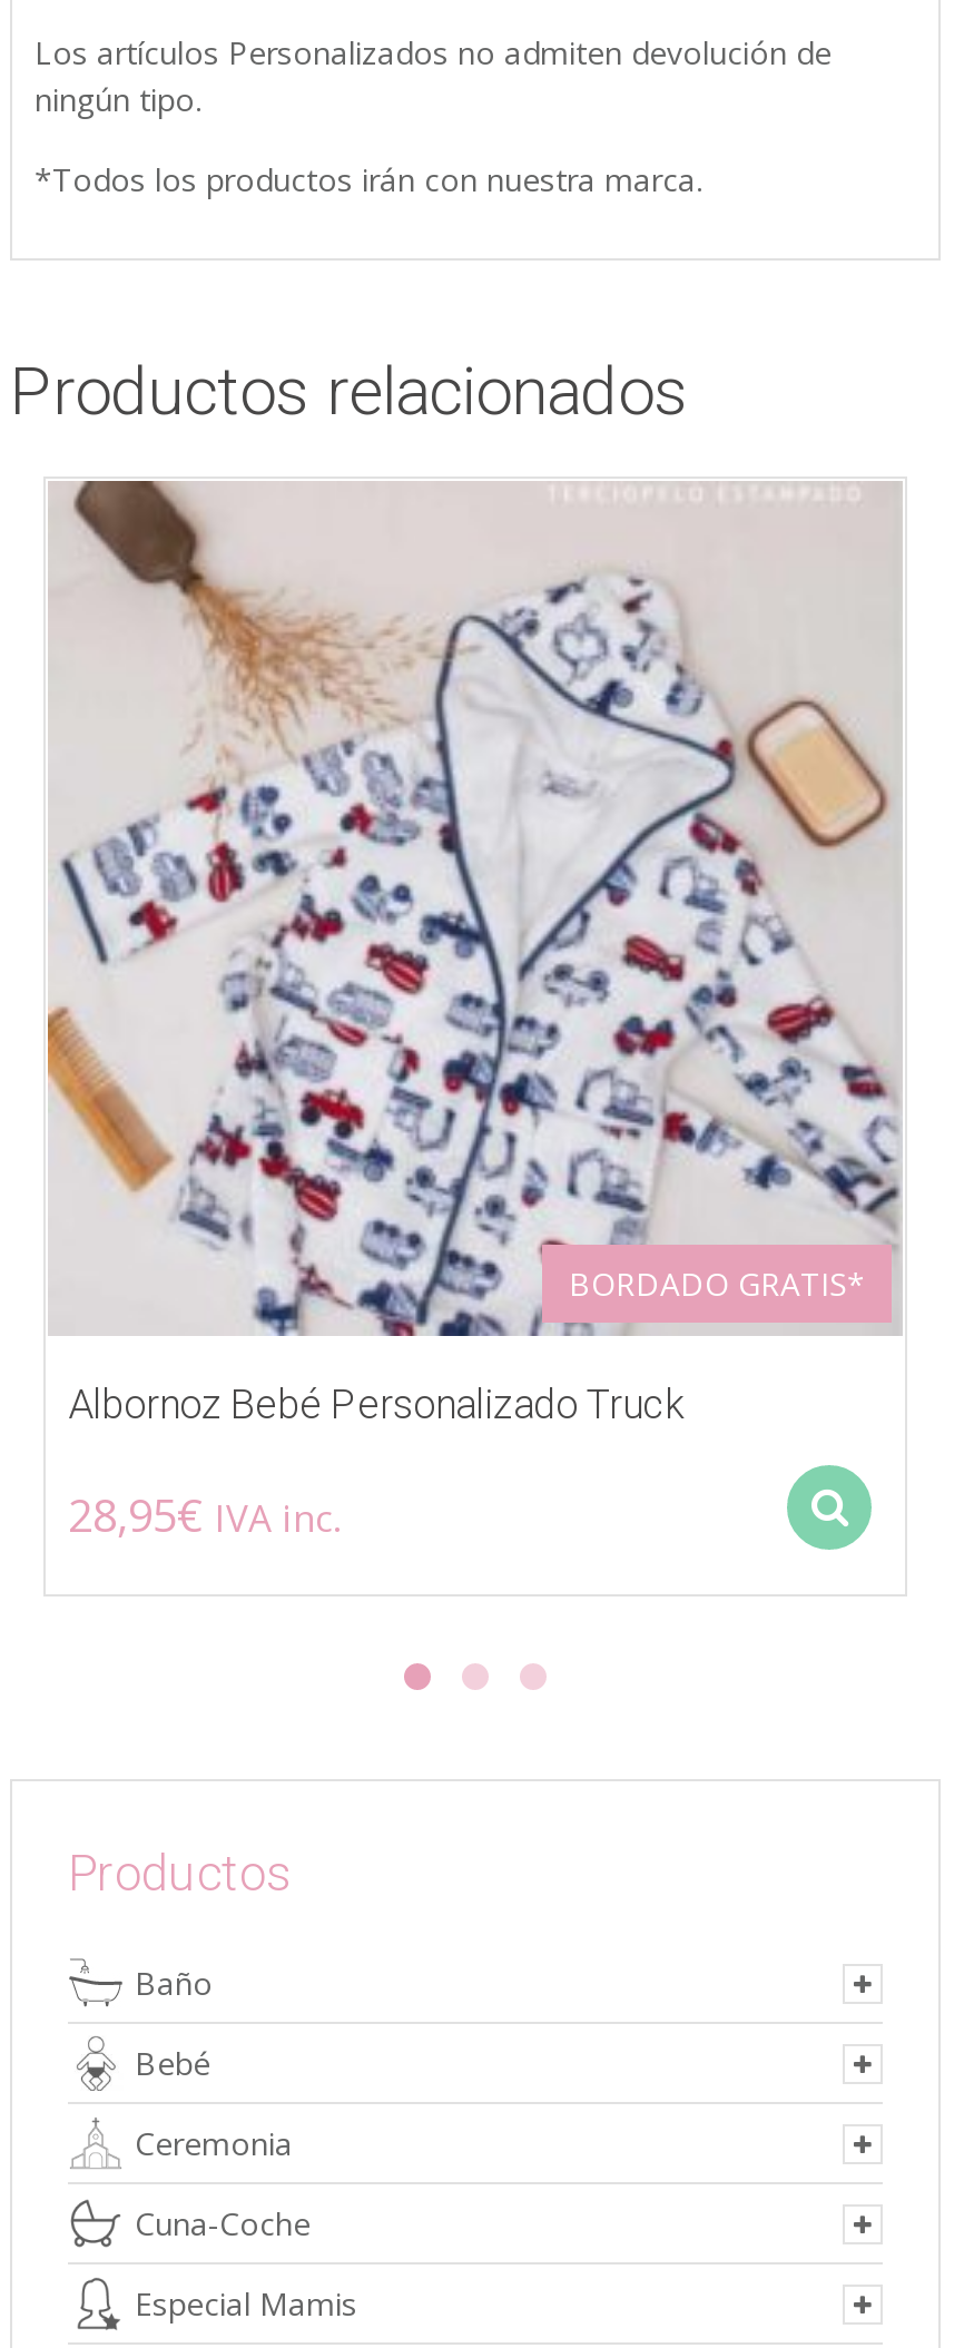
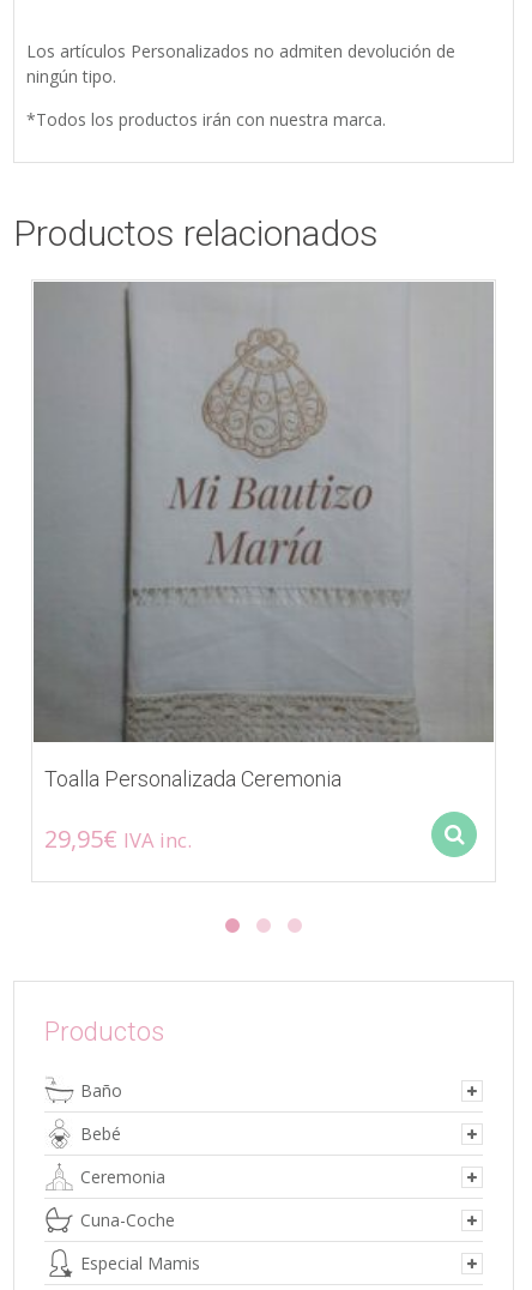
- [image]
- BORDADO GRATIS*
- Albornoz Bebé Personalizado Truck
- 28,95€ IVA inc.
+ [image]
+ Toalla Personalizada Ceremonia
+ 29,95€ IVA inc.
